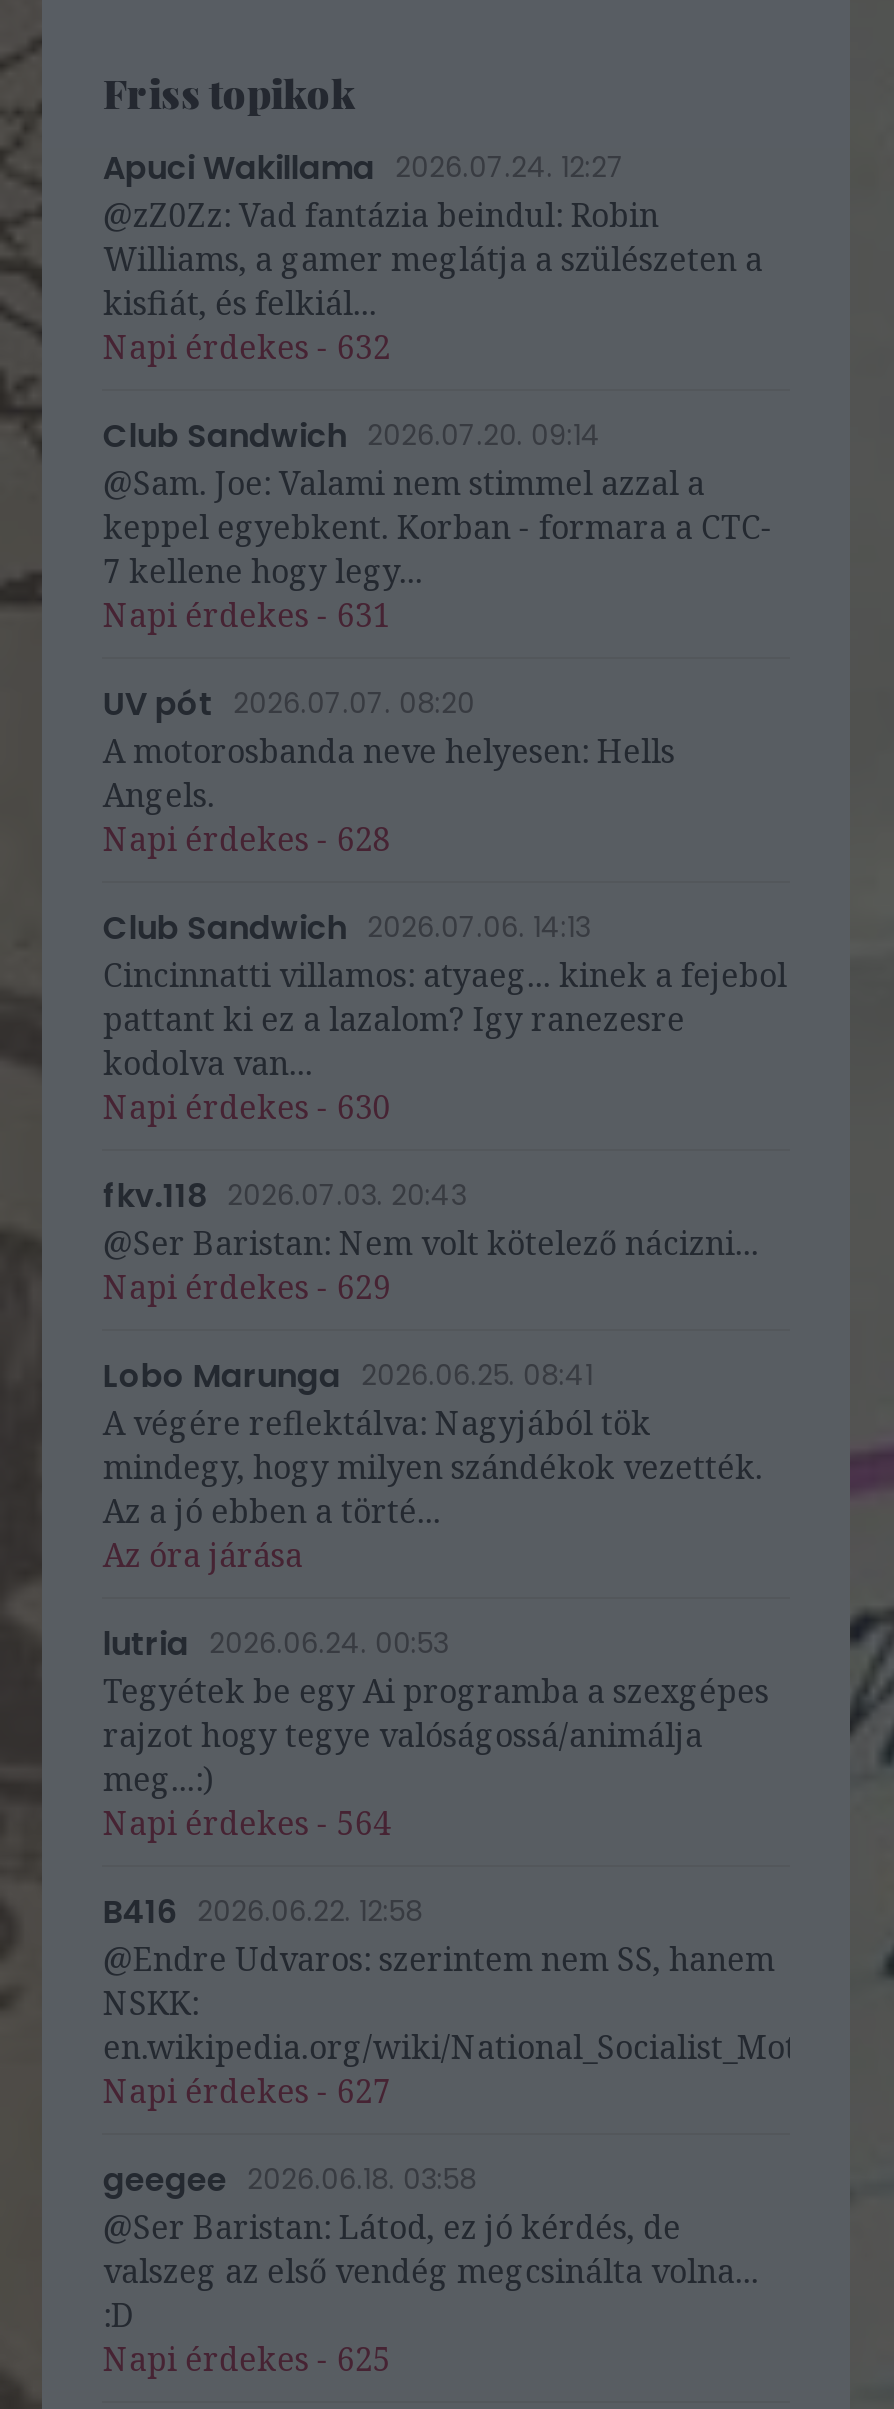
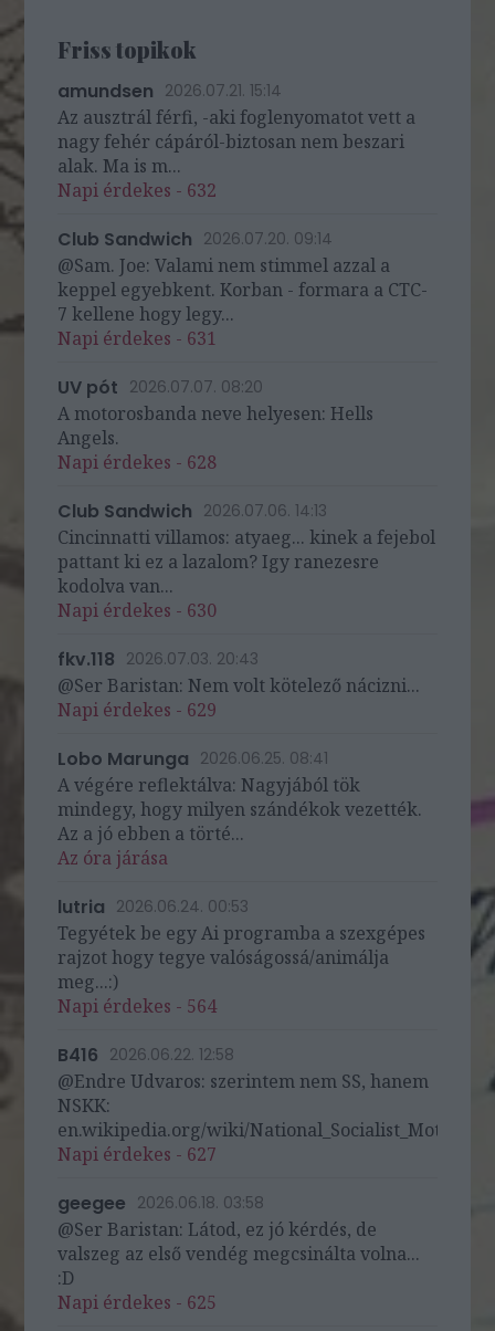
- Apuci Wakillama 2026.07.24. 12:27
- @zZ0Zz: Vad fantázia beindul: Robin
- Williams, a gamer meglátja a szülészeten a
- kisfiát, és felkiál...
+ amundsen 2026.07.21. 15:14
+ Az ausztrál férfi, -aki foglenyomatot vett a
+ nagy fehér cápáról-biztosan nem beszari
+ alak. Ma is m...
